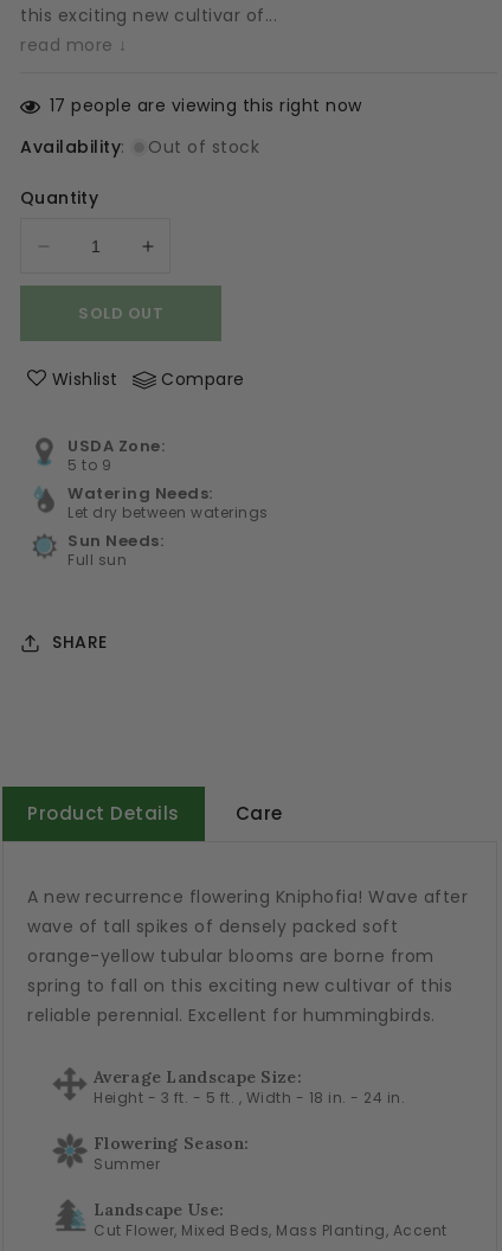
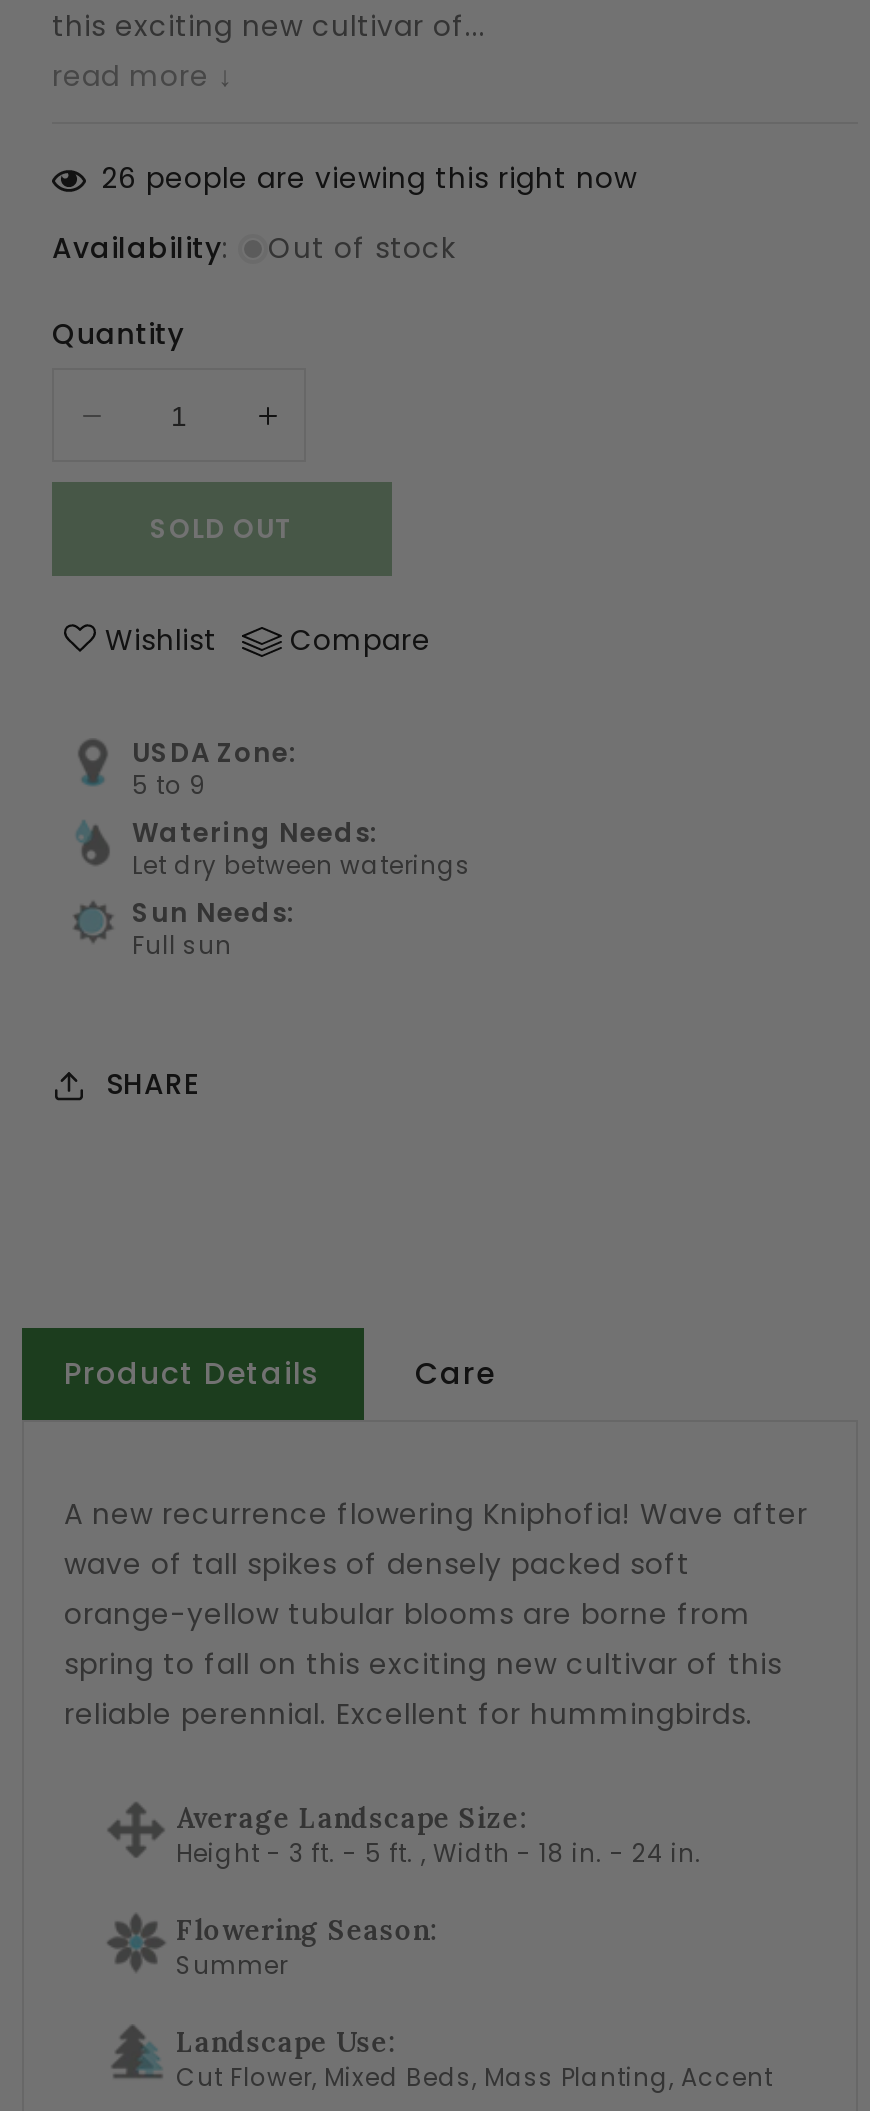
- 17 people are viewing this right now
+ 26 people are viewing this right now
